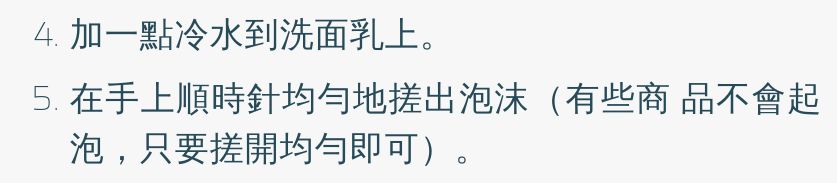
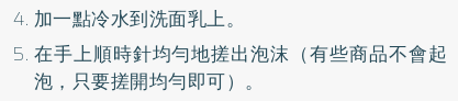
- 在手上順時針均勻地搓出泡沫（有些商 品不會起
+ 在手上順時針均勻地搓出泡沫（有些商品不會起
